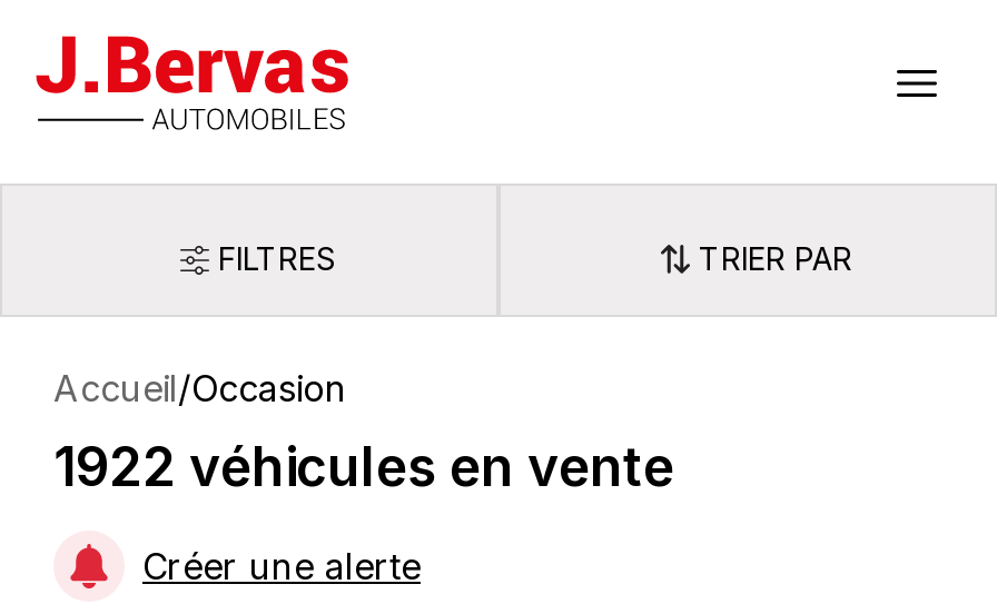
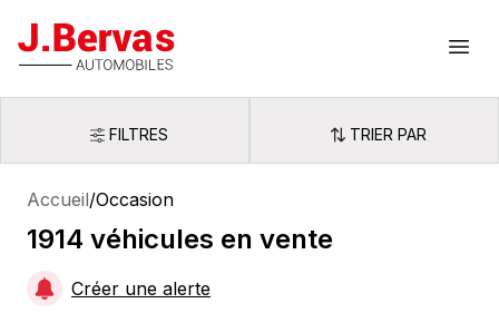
- 1922 véhicules en vente
+ 1914 véhicules en vente
